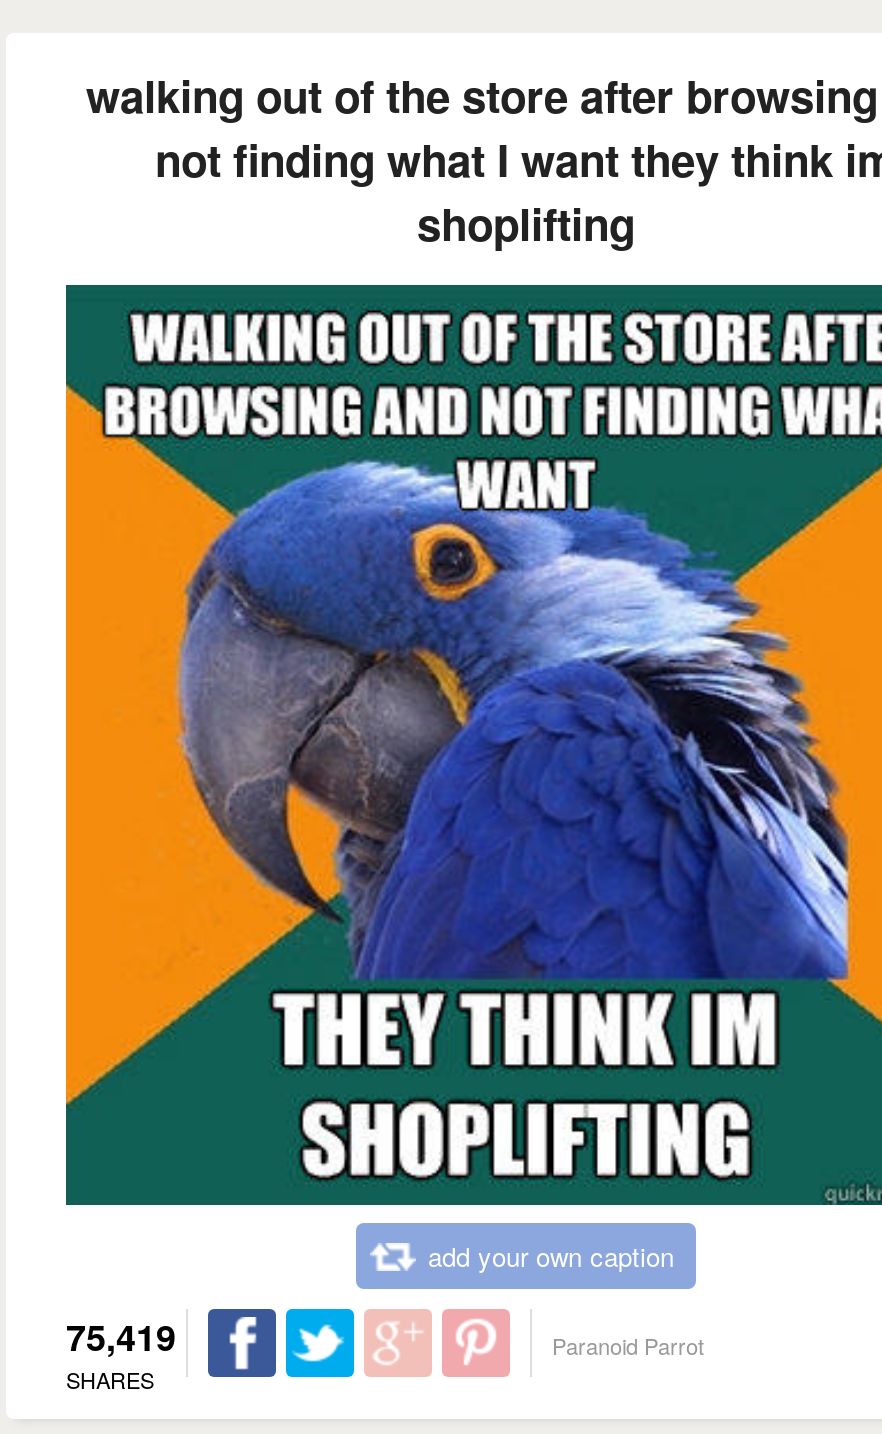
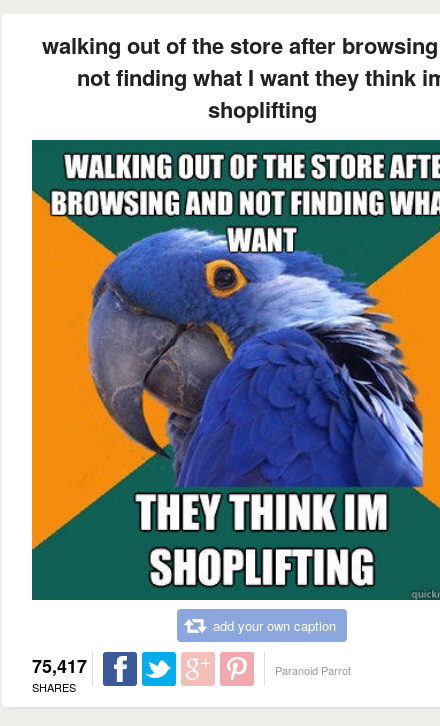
- 75,419
+ 75,417
